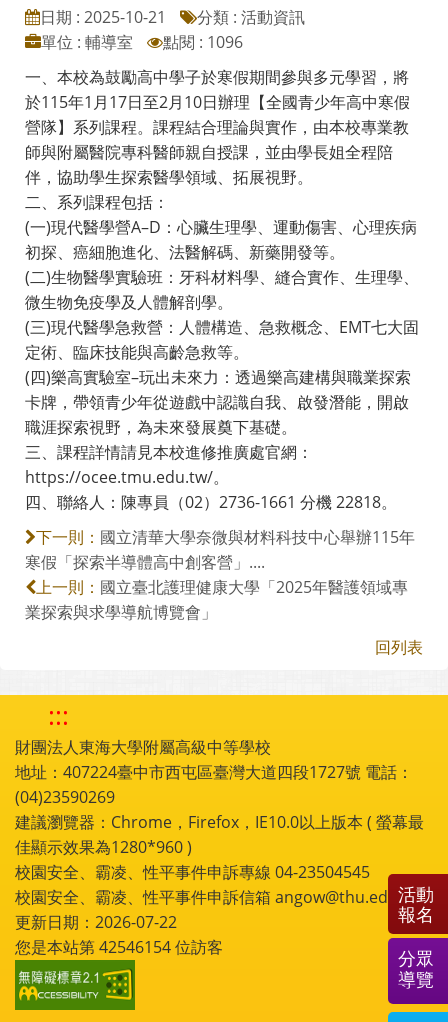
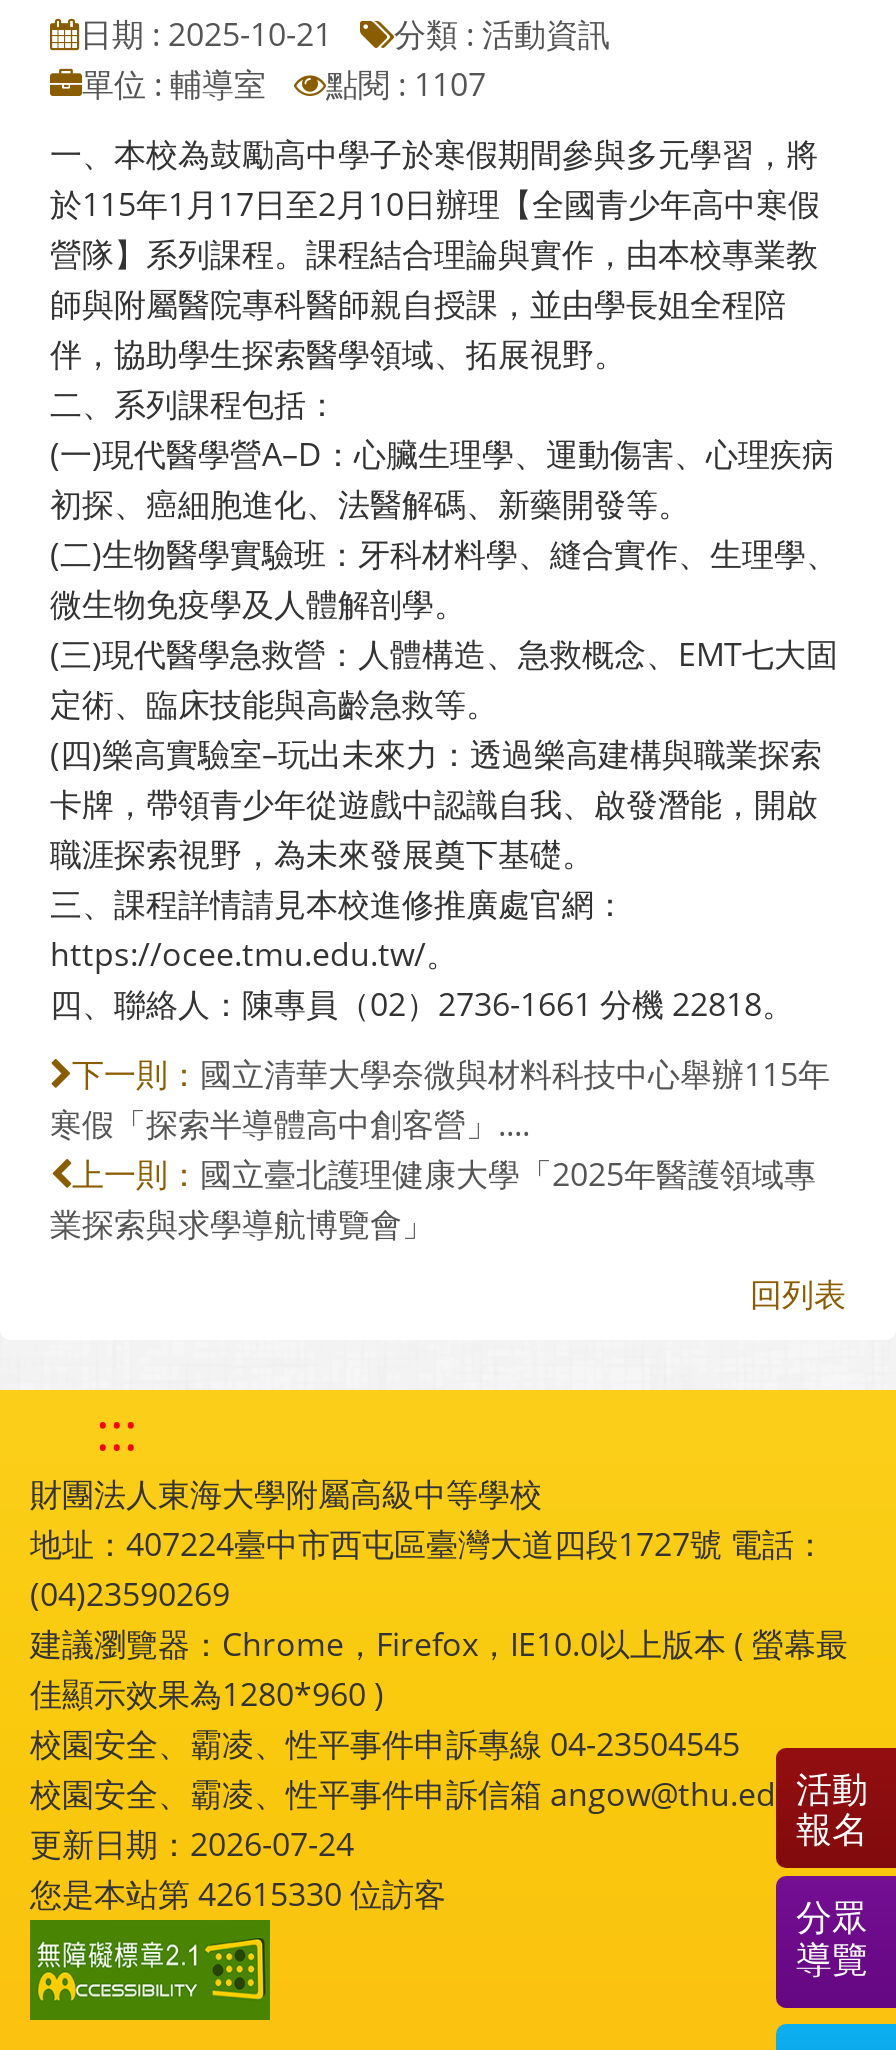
- 單位 : 輔導室 點閱 : 1096
+ 單位 : 輔導室 點閱 : 1107

- 更新日期：2026-07-22
+ 更新日期：2026-07-24

- 您是本站第42546154位訪客
+ 您是本站第42615330位訪客
